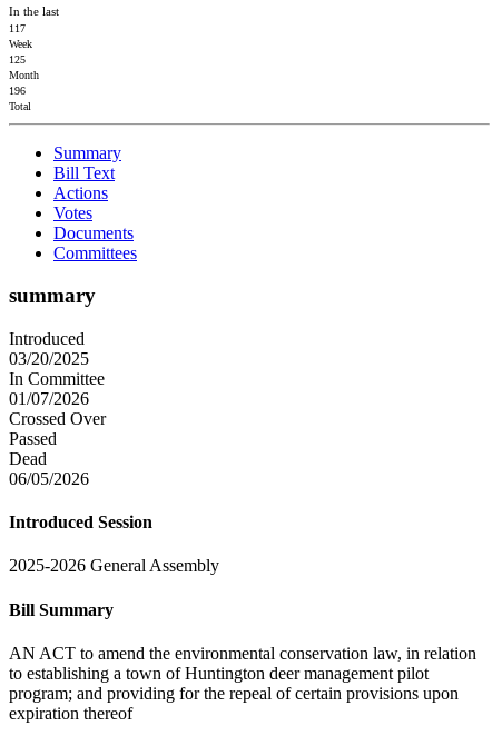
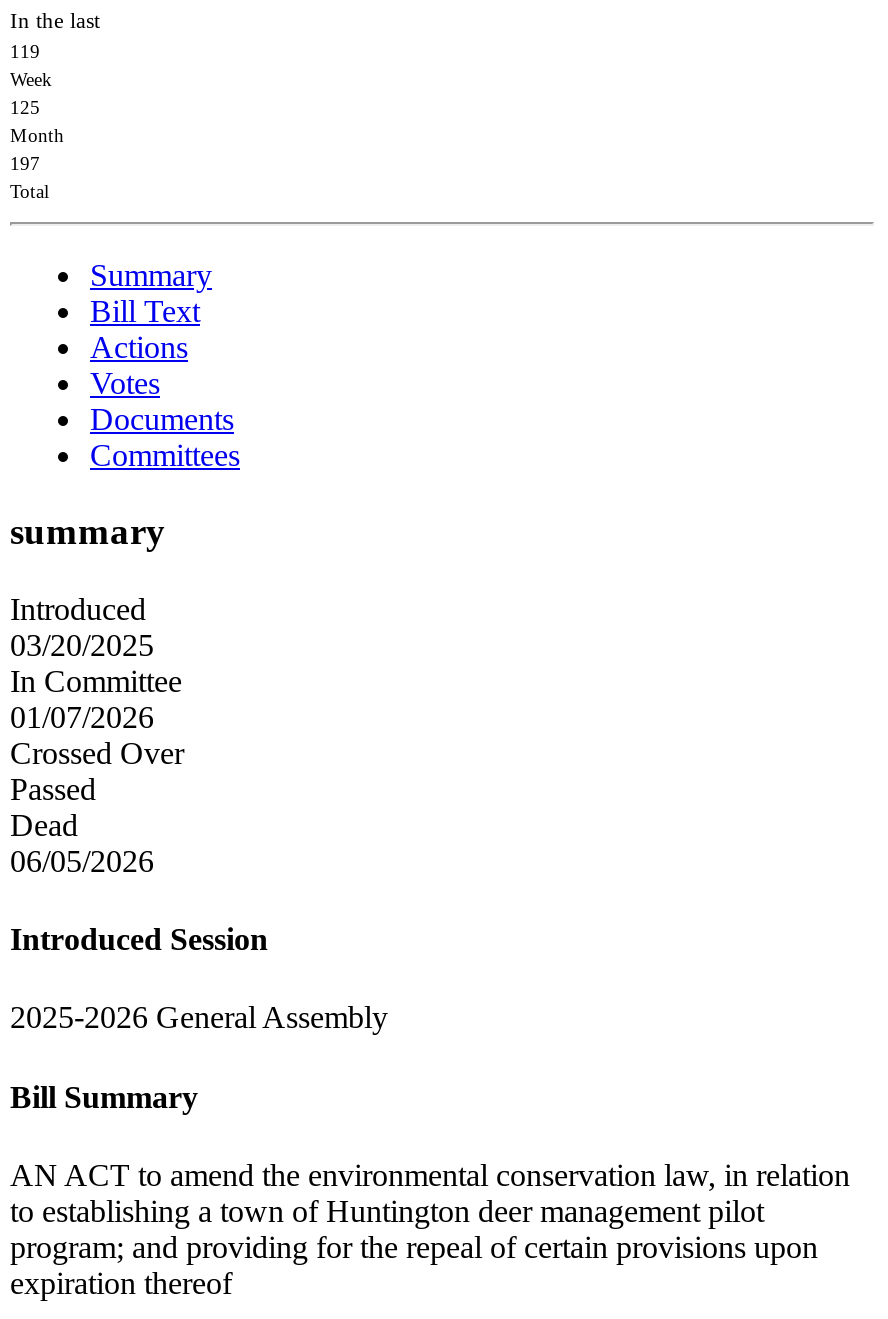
- 117
+ 119

- 196
+ 197
